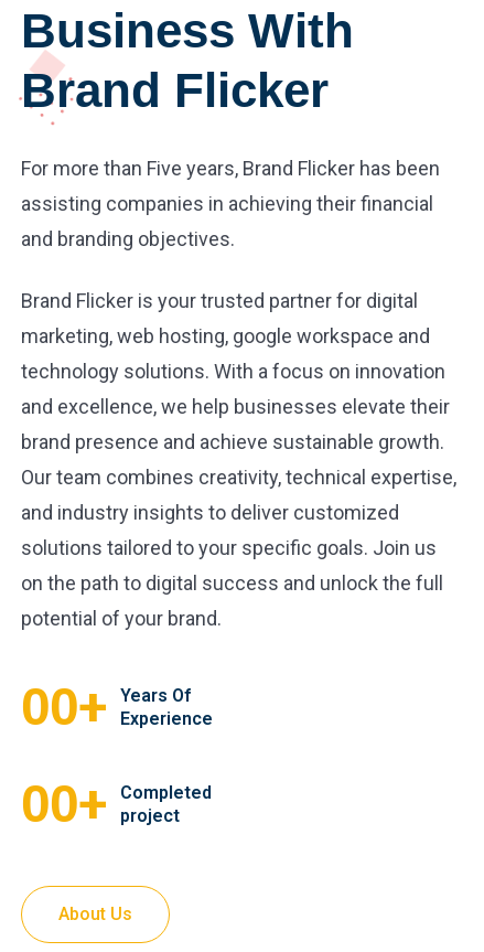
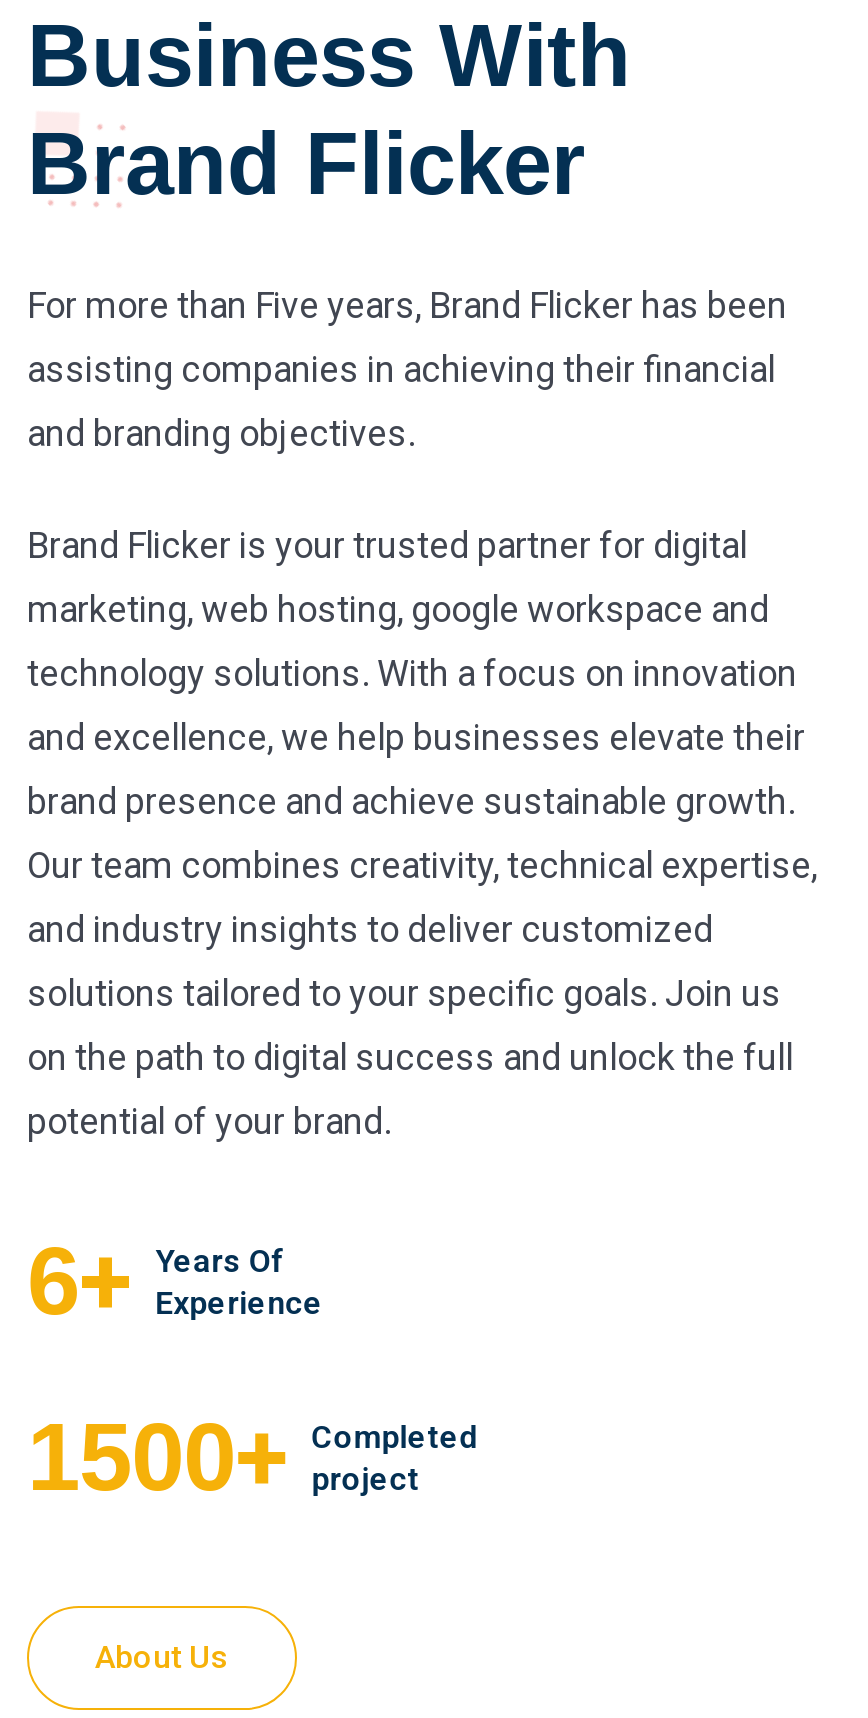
- 00+ Years Of Experience
+ 6+ Years Of Experience

- 00+ Completed project
+ 1500+ Completed project
